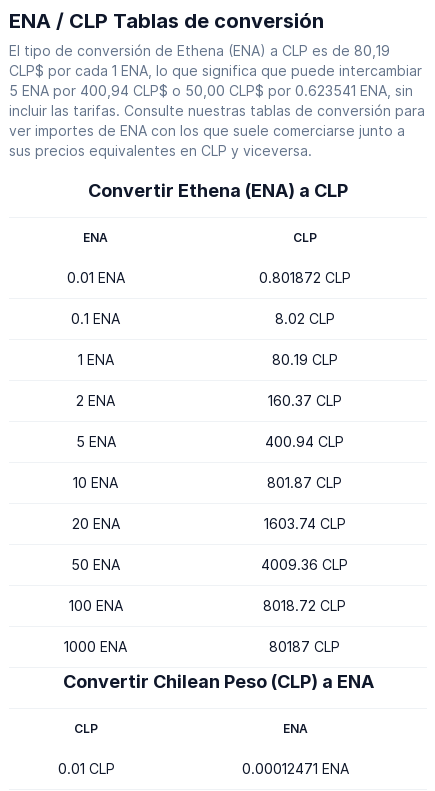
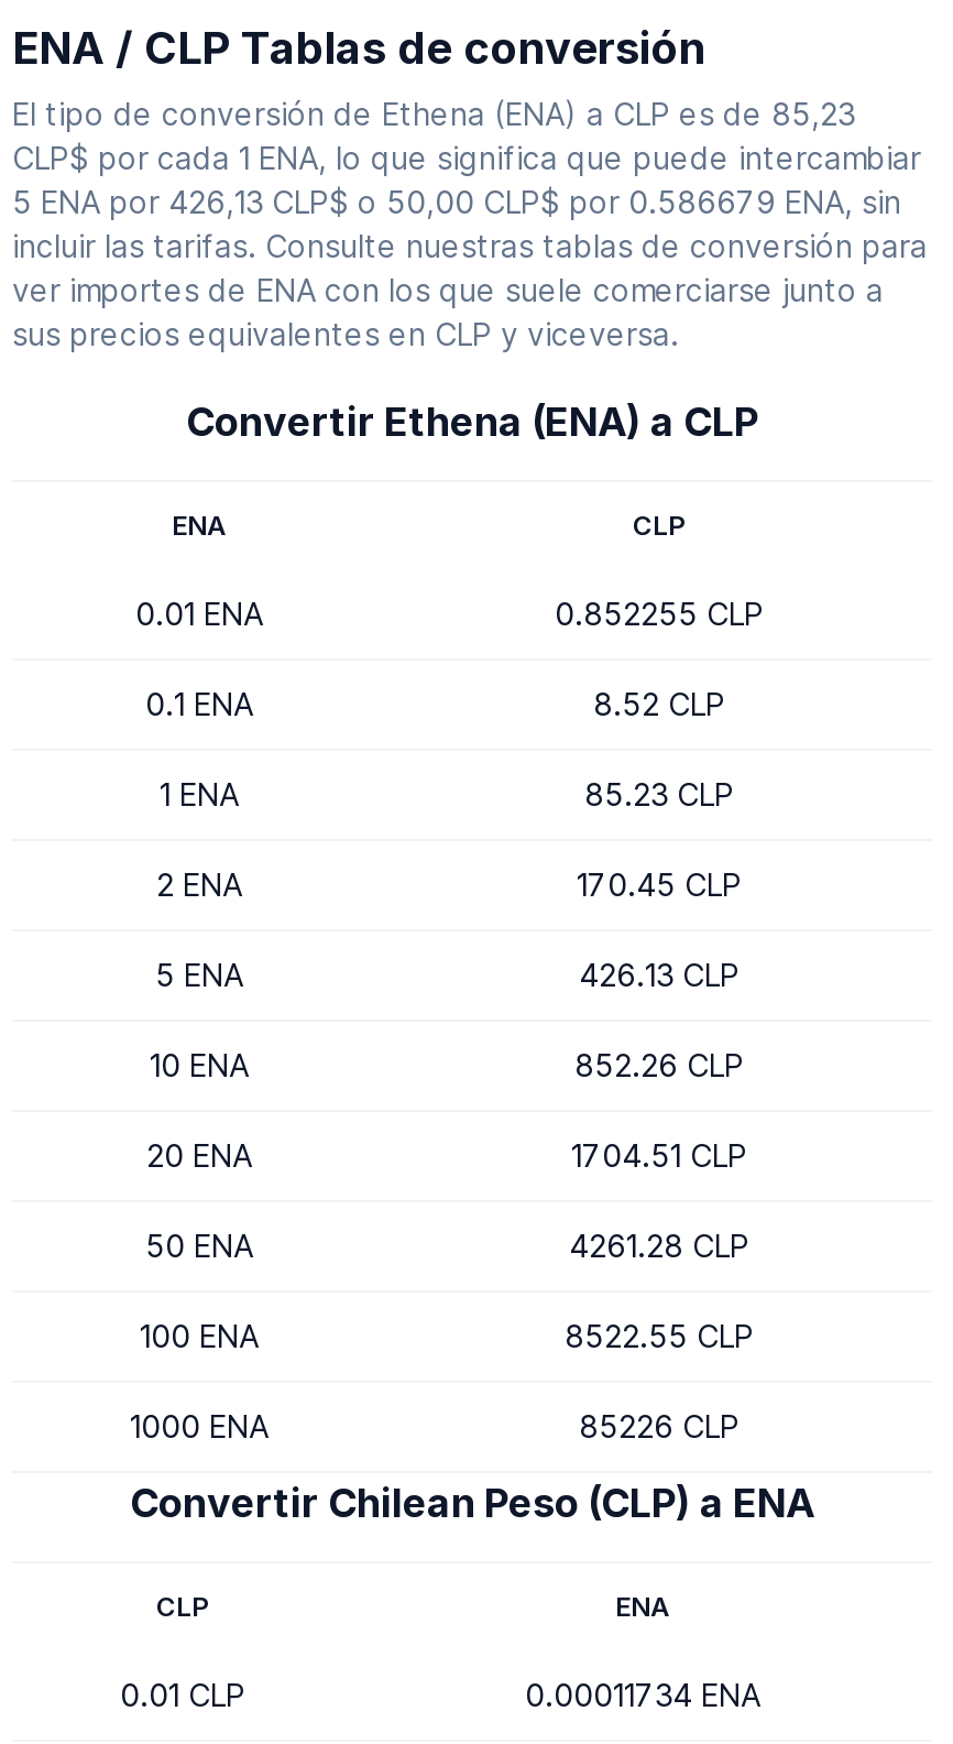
- El tipo de conversión de Ethena (ENA) a CLP es de 80,19
+ El tipo de conversión de Ethena (ENA) a CLP es de 85,23

- 5 ENA por 400,94 CLP$ o 50,00 CLP$ por 0.623541 ENA, sin
+ 5 ENA por 426,13 CLP$ o 50,00 CLP$ por 0.586679 ENA, sin

- 0.801872 CLP
+ 0.852255 CLP

- 8.02 CLP
+ 8.52 CLP

- 80.19 CLP
+ 85.23 CLP

- 160.37 CLP
+ 170.45 CLP

- 400.94 CLP
+ 426.13 CLP

- 801.87 CLP
+ 852.26 CLP

- 1603.74 CLP
+ 1704.51 CLP

- 4009.36 CLP
+ 4261.28 CLP

- 8018.72 CLP
+ 8522.55 CLP

- 80187 CLP
+ 85226 CLP

- 0.00012471 ENA
+ 0.00011734 ENA
